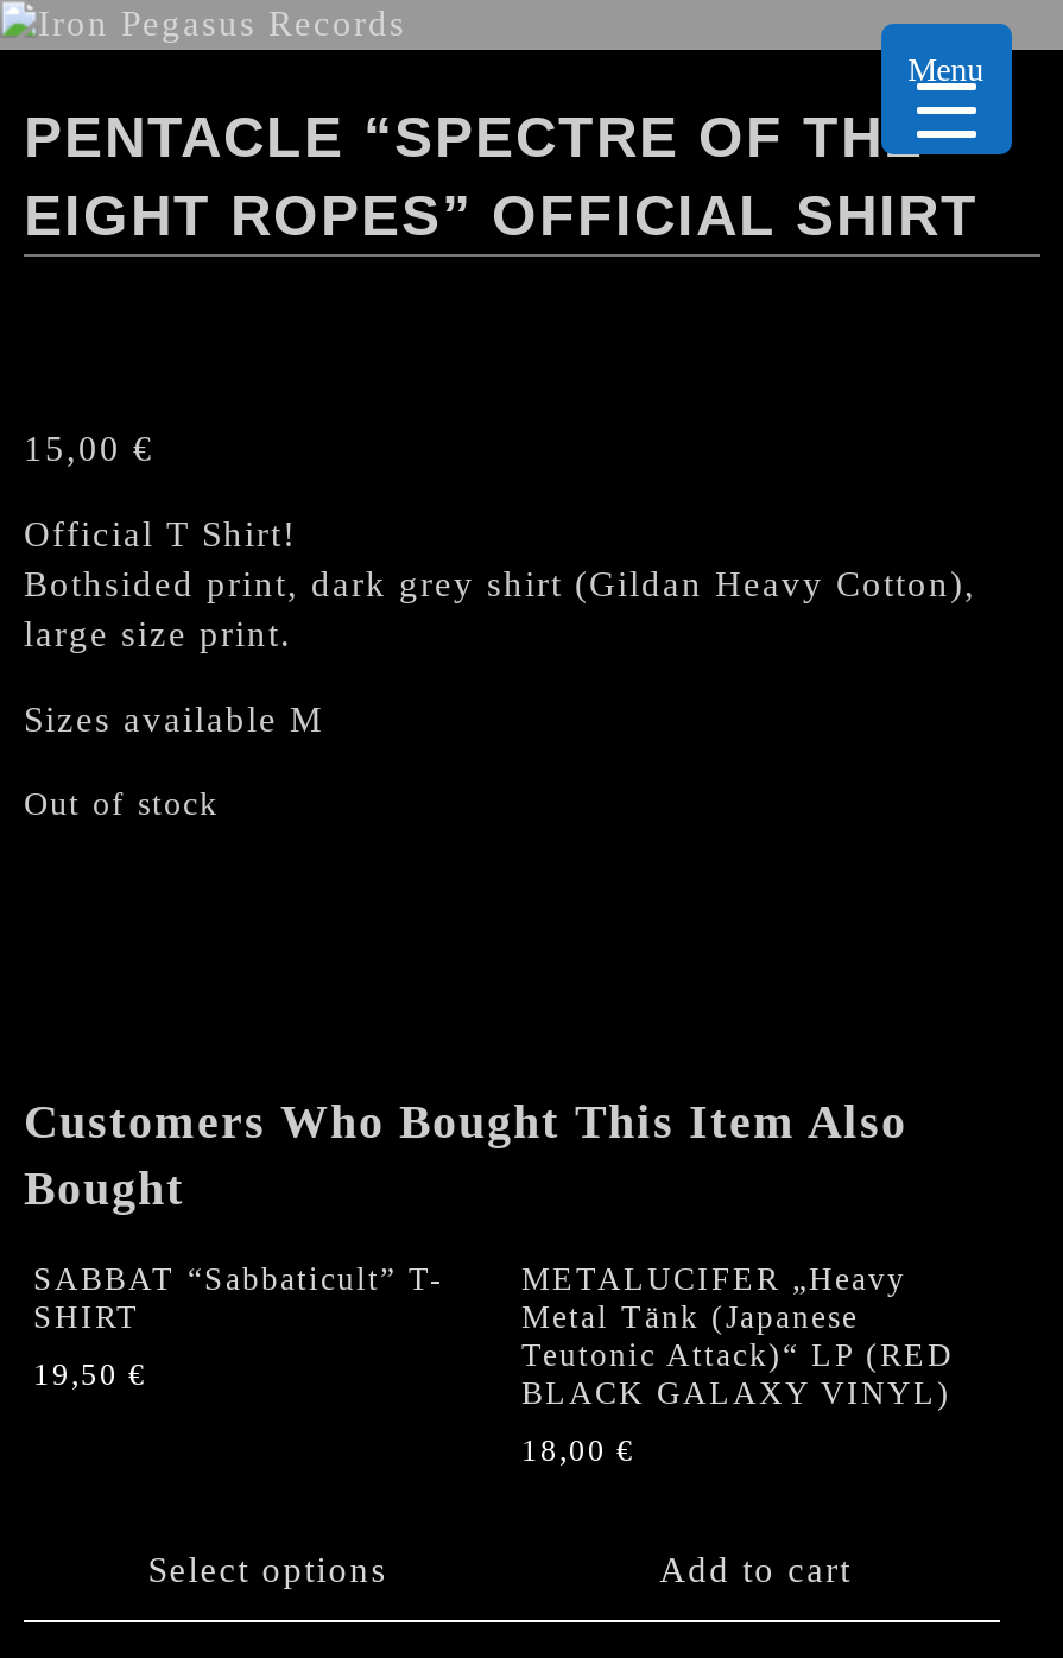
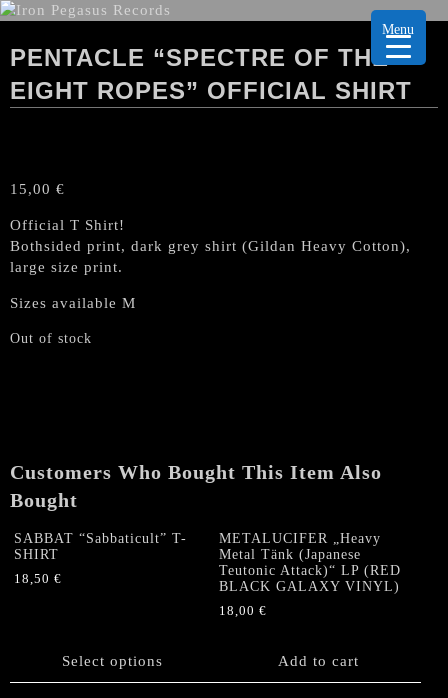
- 19,50 €
+ 18,50 €
